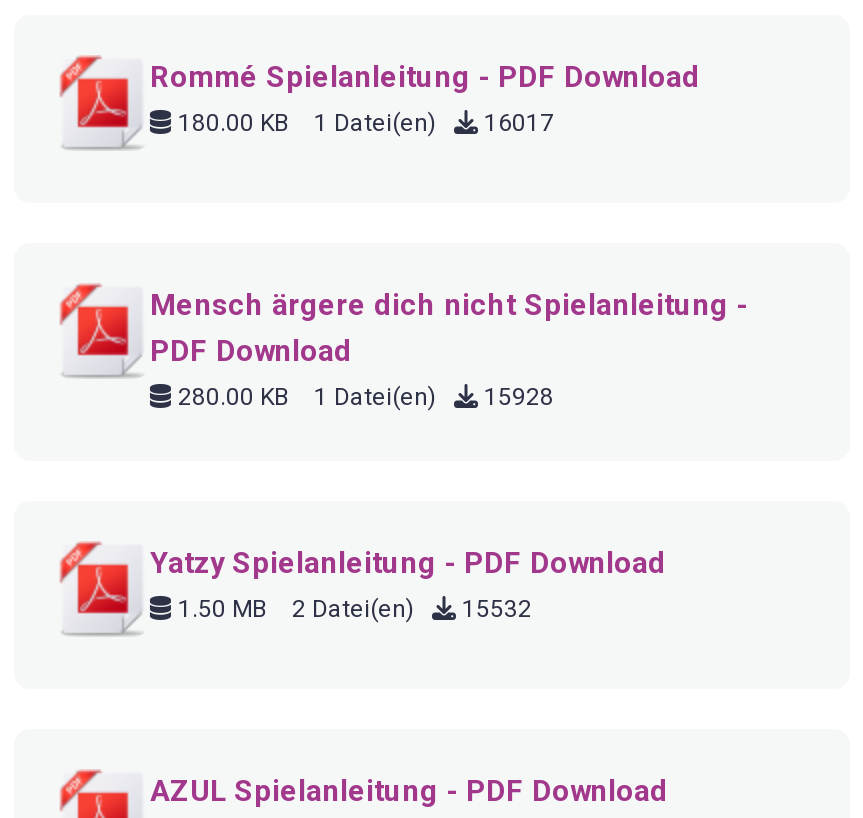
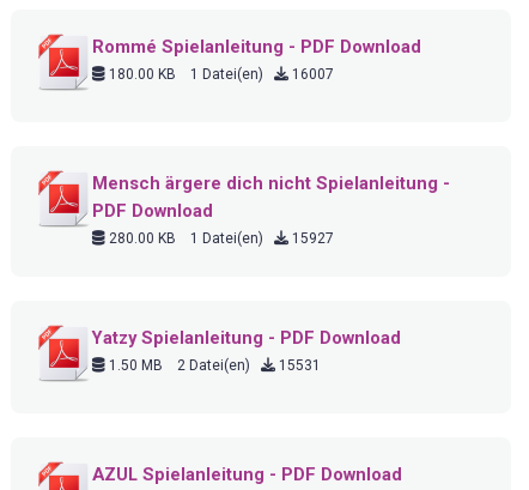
- 180.00 KB 1 Datei(en) 16017
+ 180.00 KB 1 Datei(en) 16007

- 280.00 KB 1 Datei(en) 15928
+ 280.00 KB 1 Datei(en) 15927

- 1.50 MB 2 Datei(en) 15532
+ 1.50 MB 2 Datei(en) 15531
